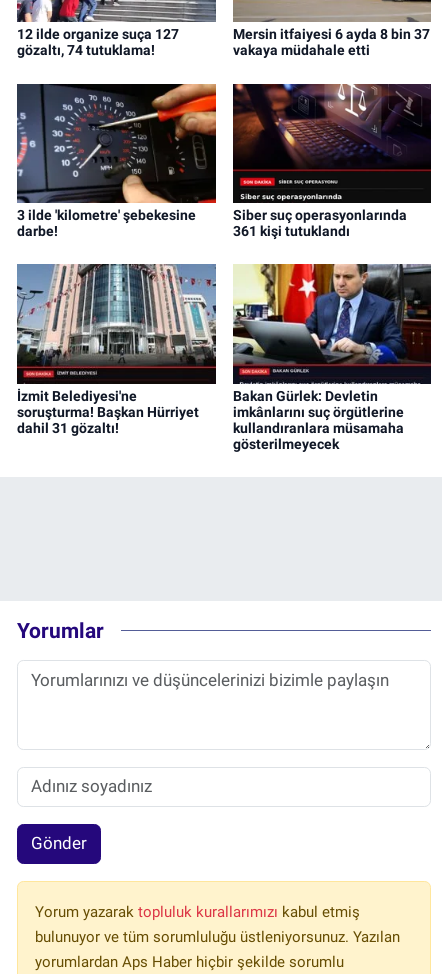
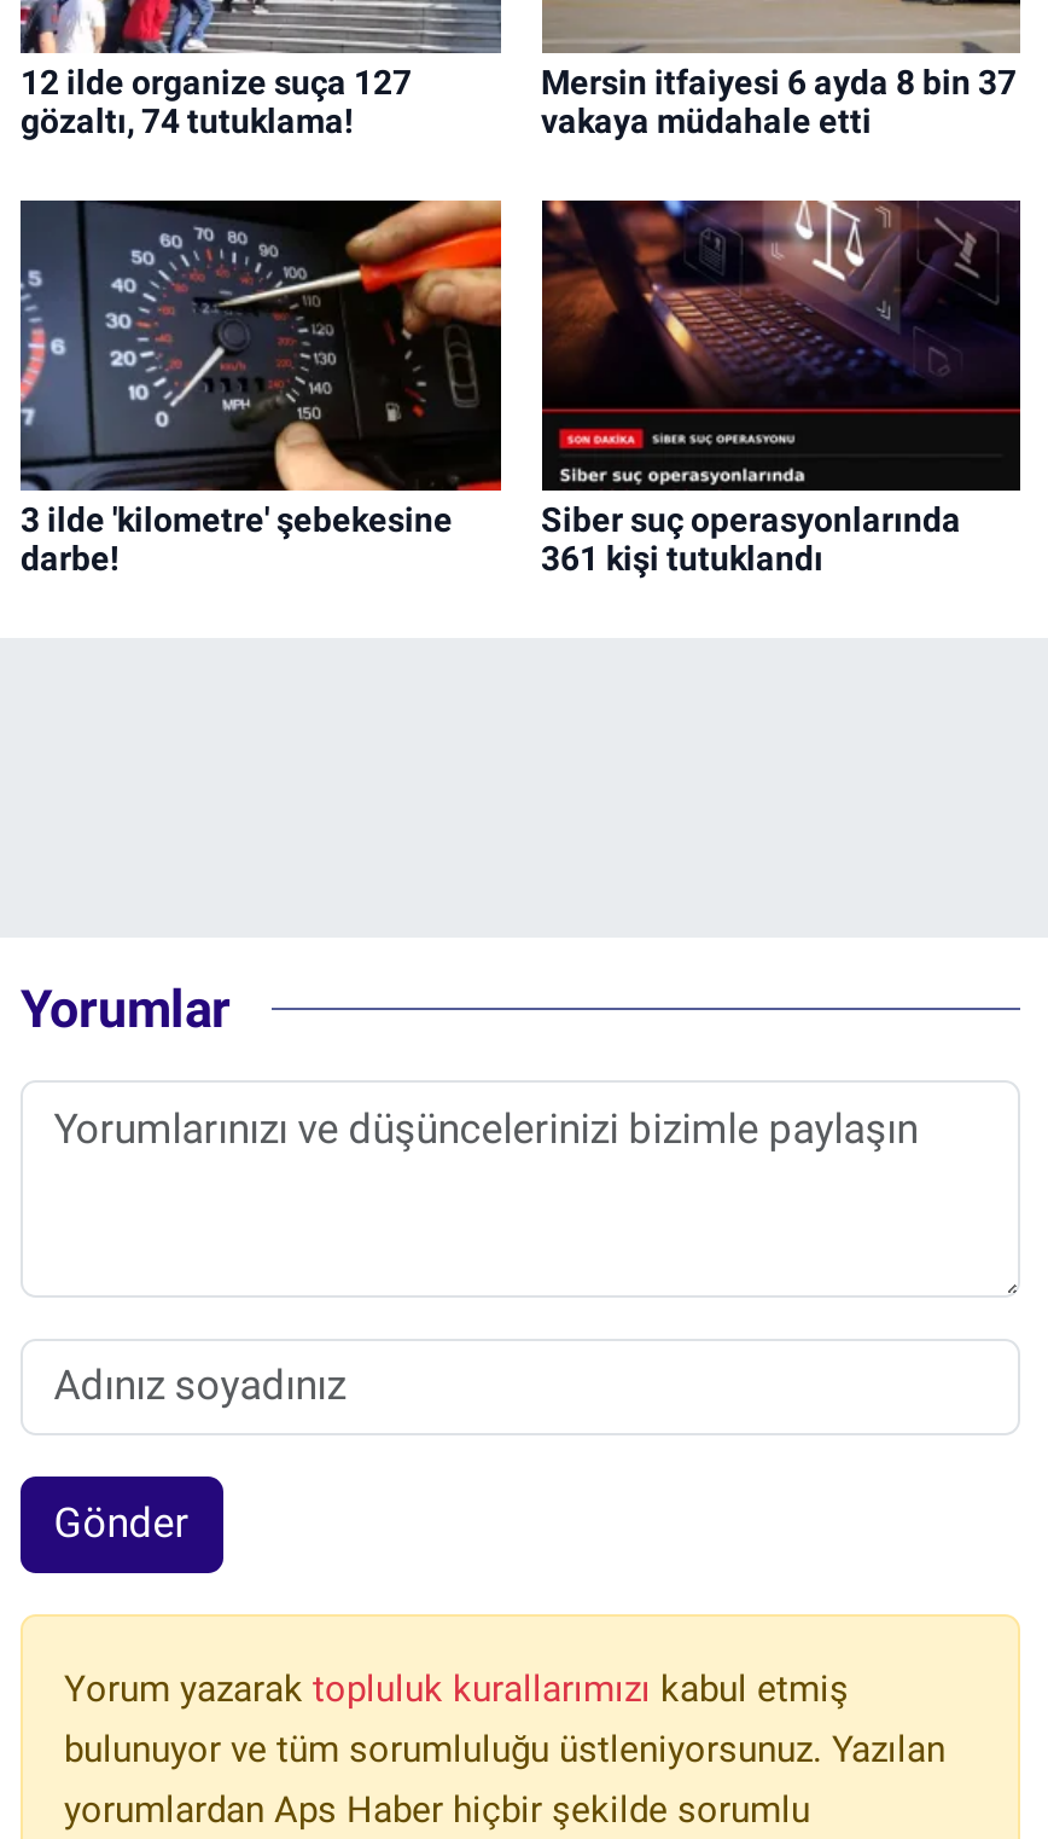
- [image]
- İzmit Belediyesi'ne
- soruşturma! Başkan Hürriyet
- dahil 31 gözaltı!

- [image]
- Bakan Gürlek: Devletin
- imkânlarını suç örgütlerine
- kullandıranlara müsamaha
- gösterilmeyecek
